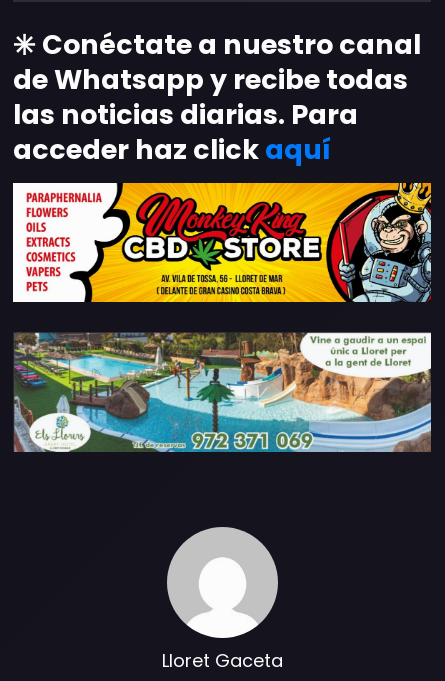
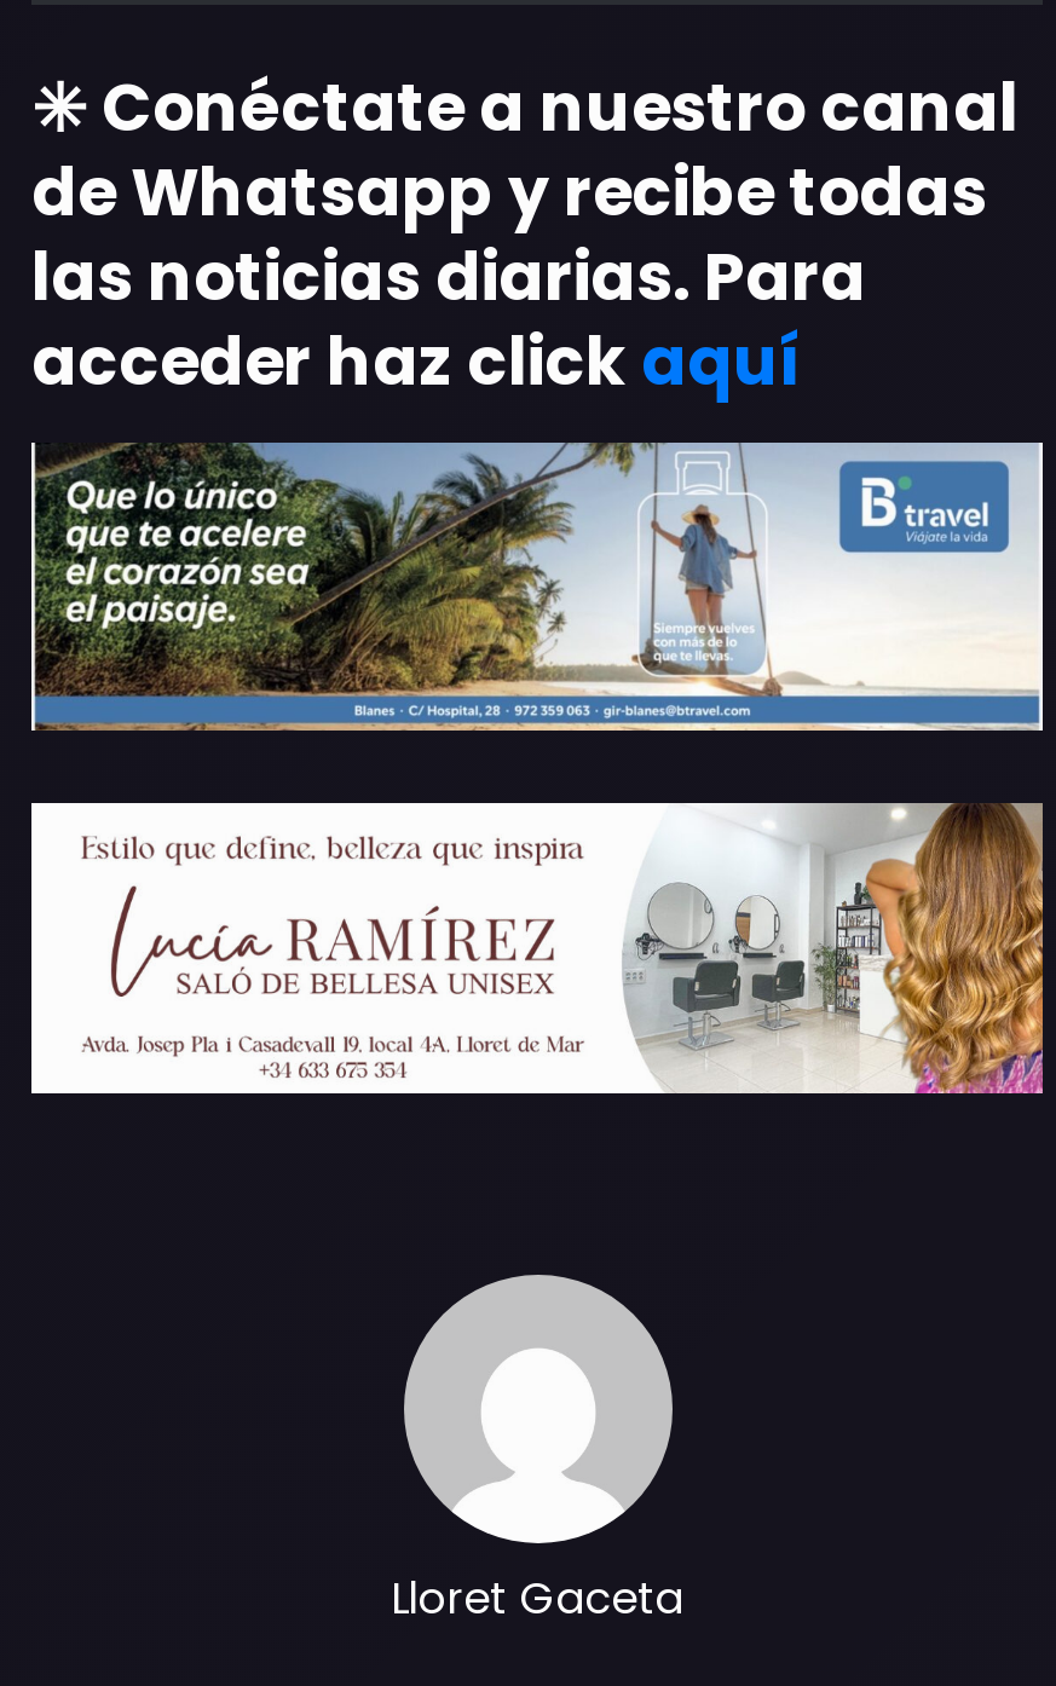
- [image]
+ [image]

- [image]
+ [image]
